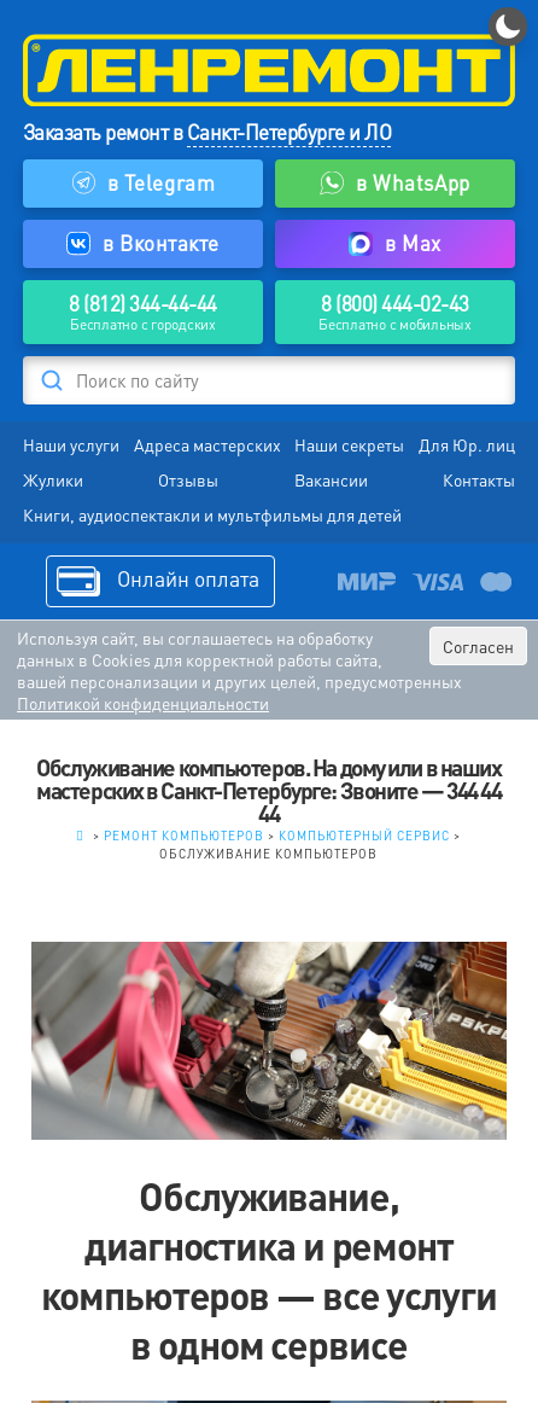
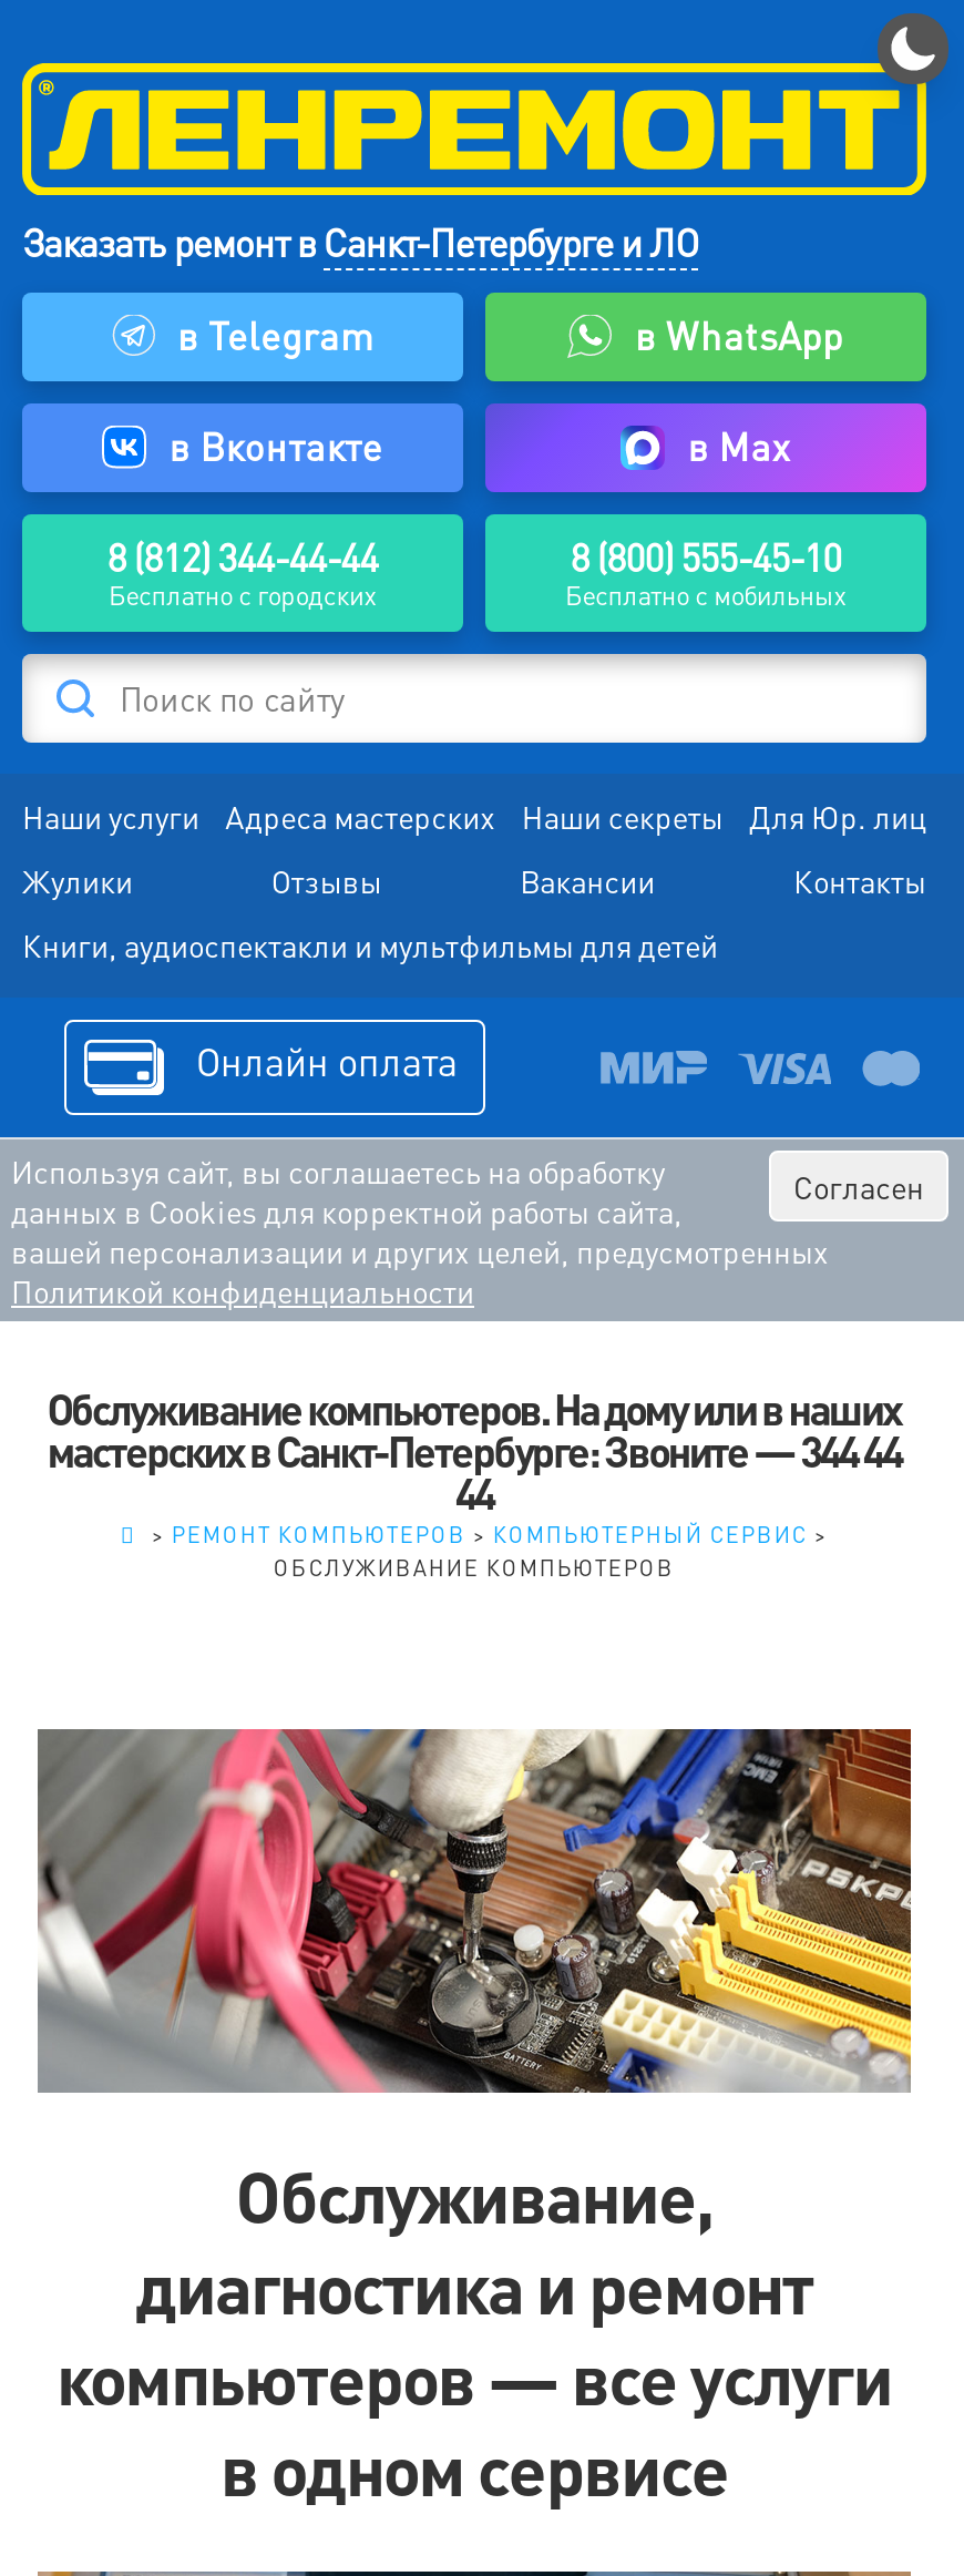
- 8 (800) 444-02-43
+ 8 (800) 555-45-10
